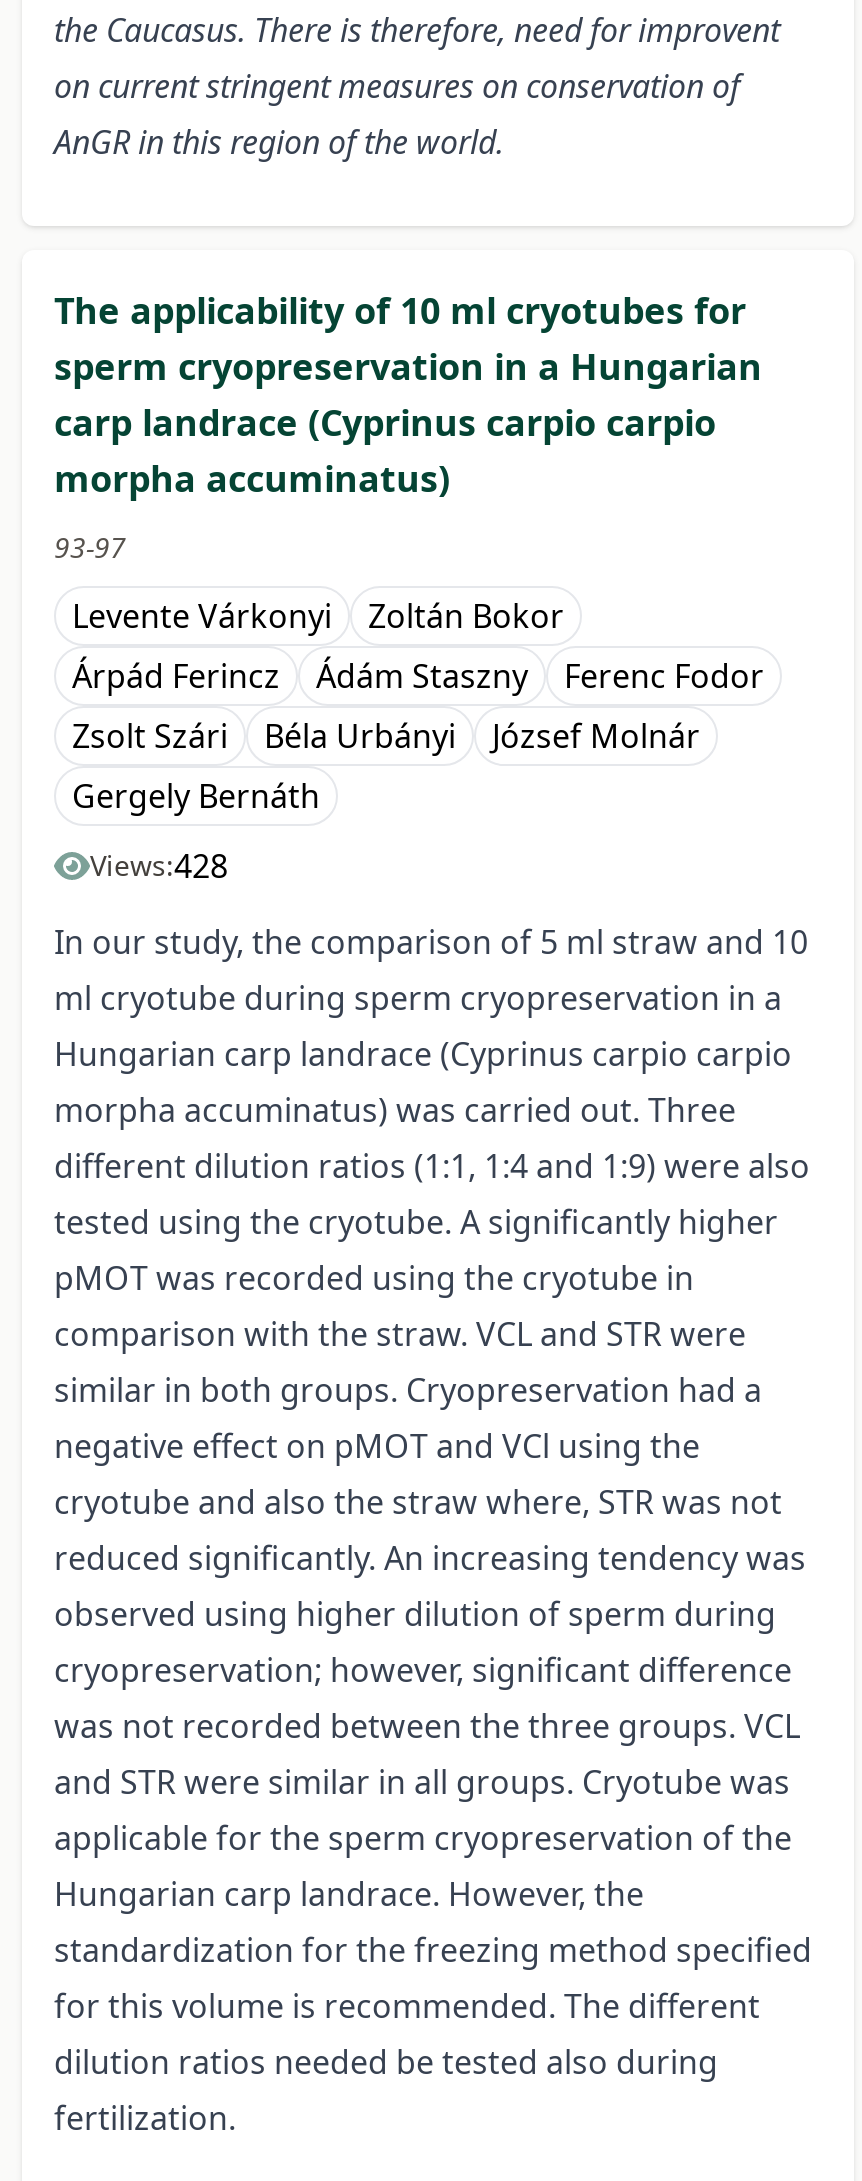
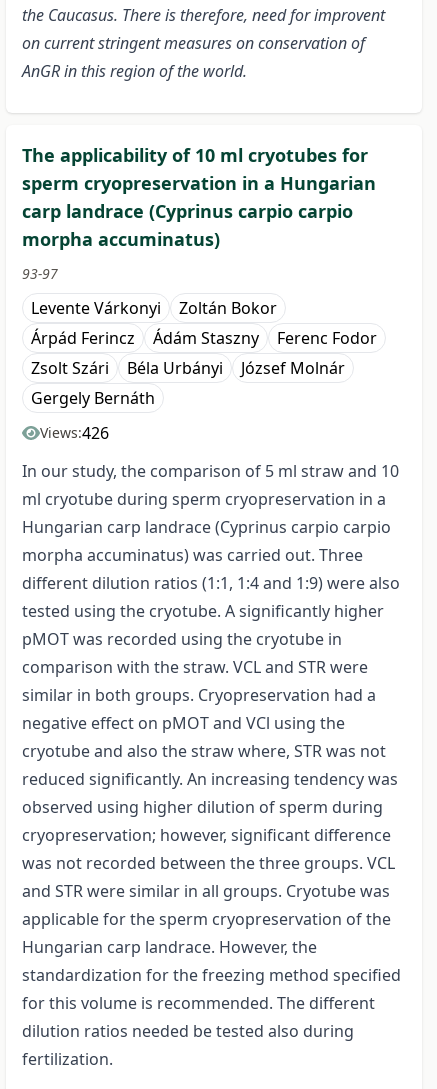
- Views:428
+ Views:426
